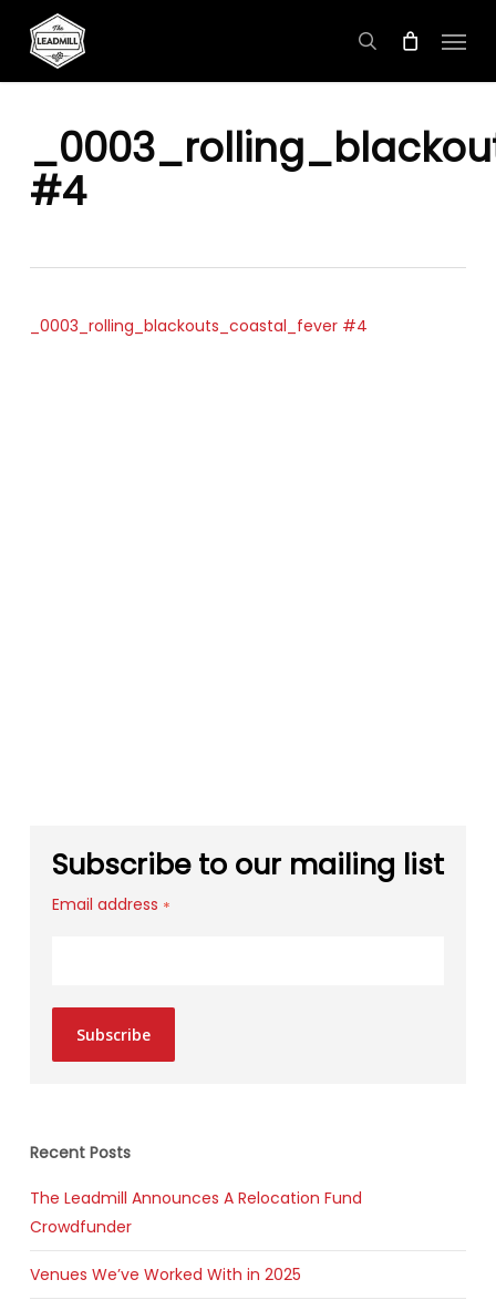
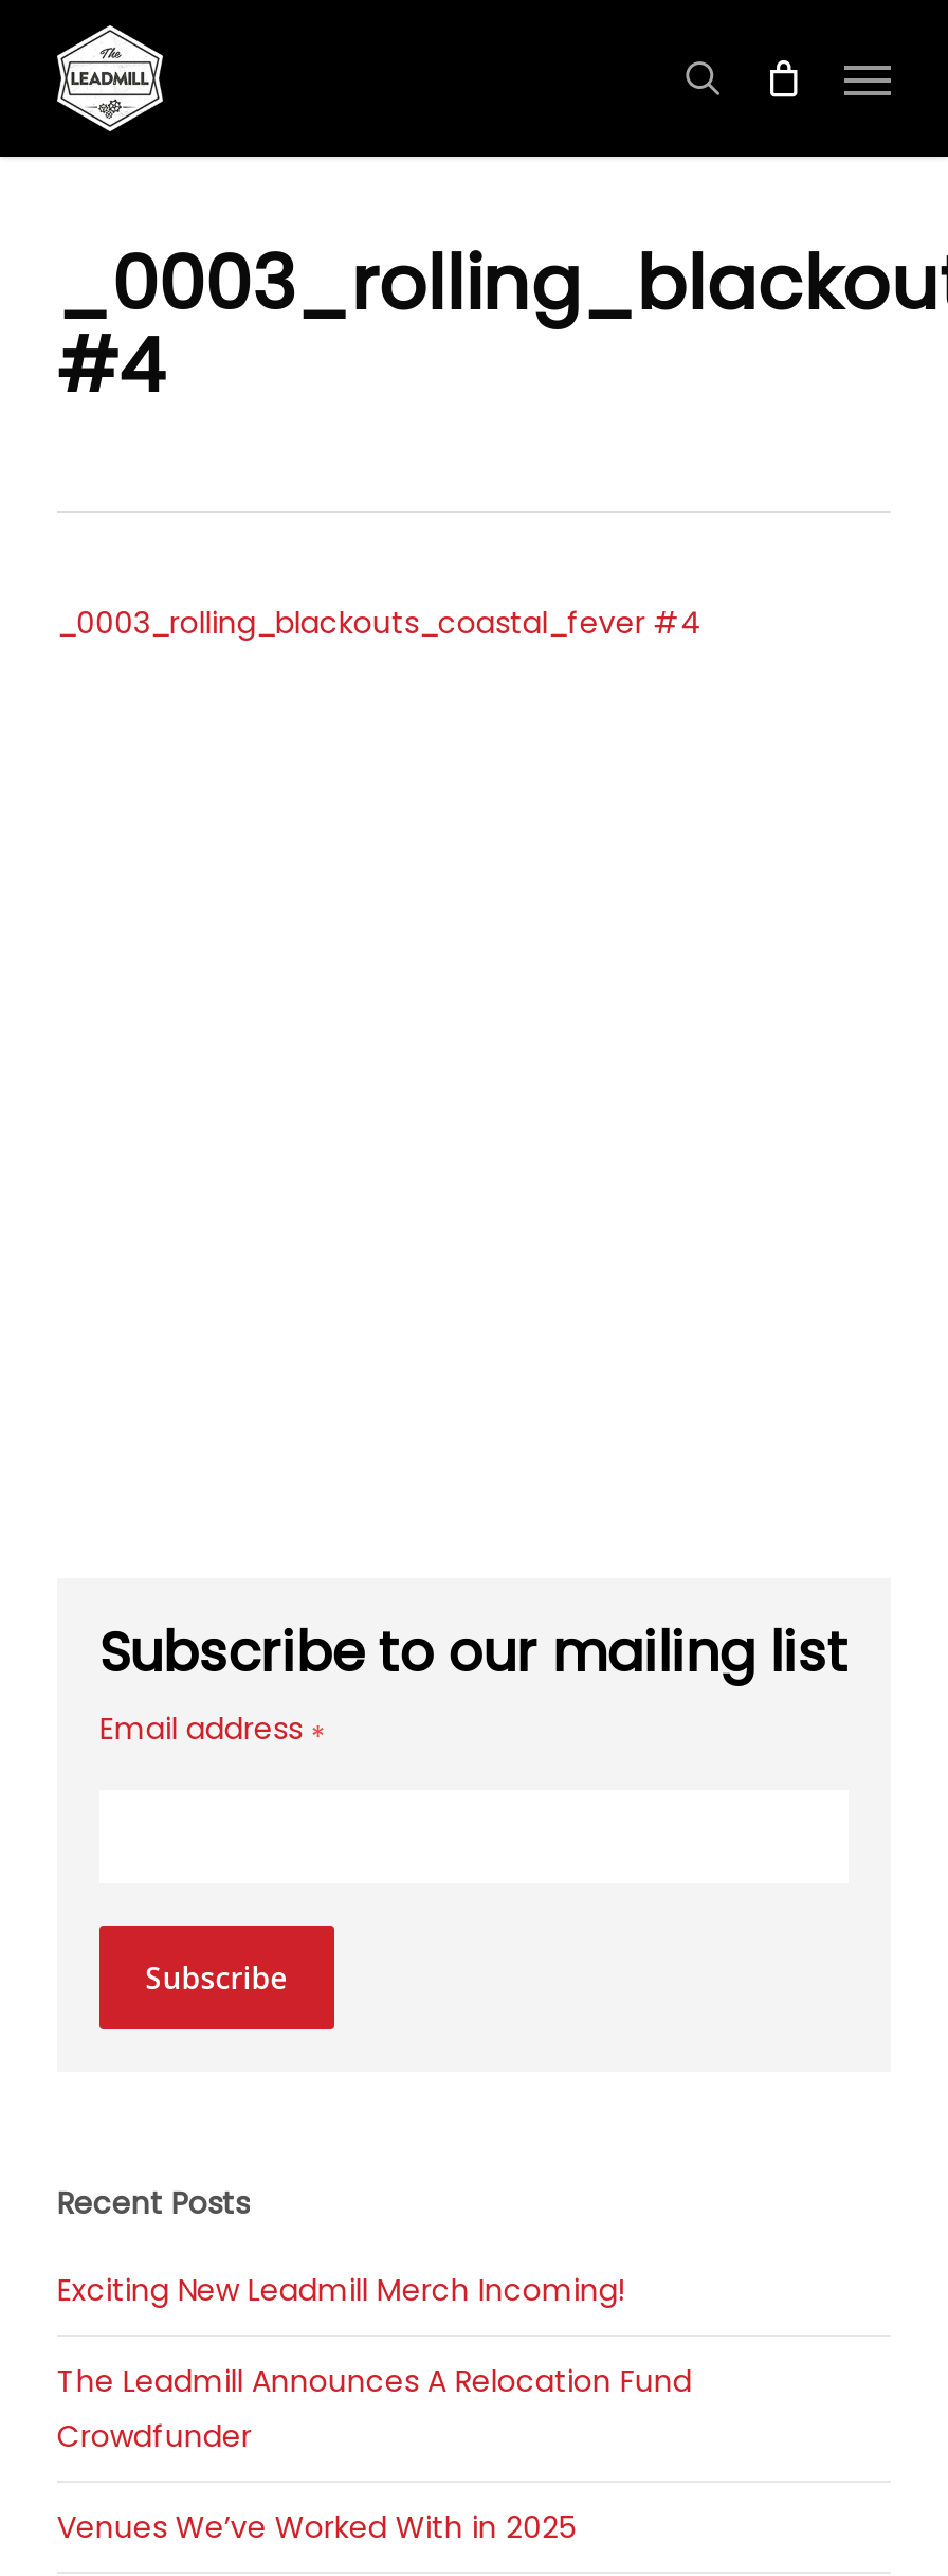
+ Exciting New Leadmill Merch Incoming!
